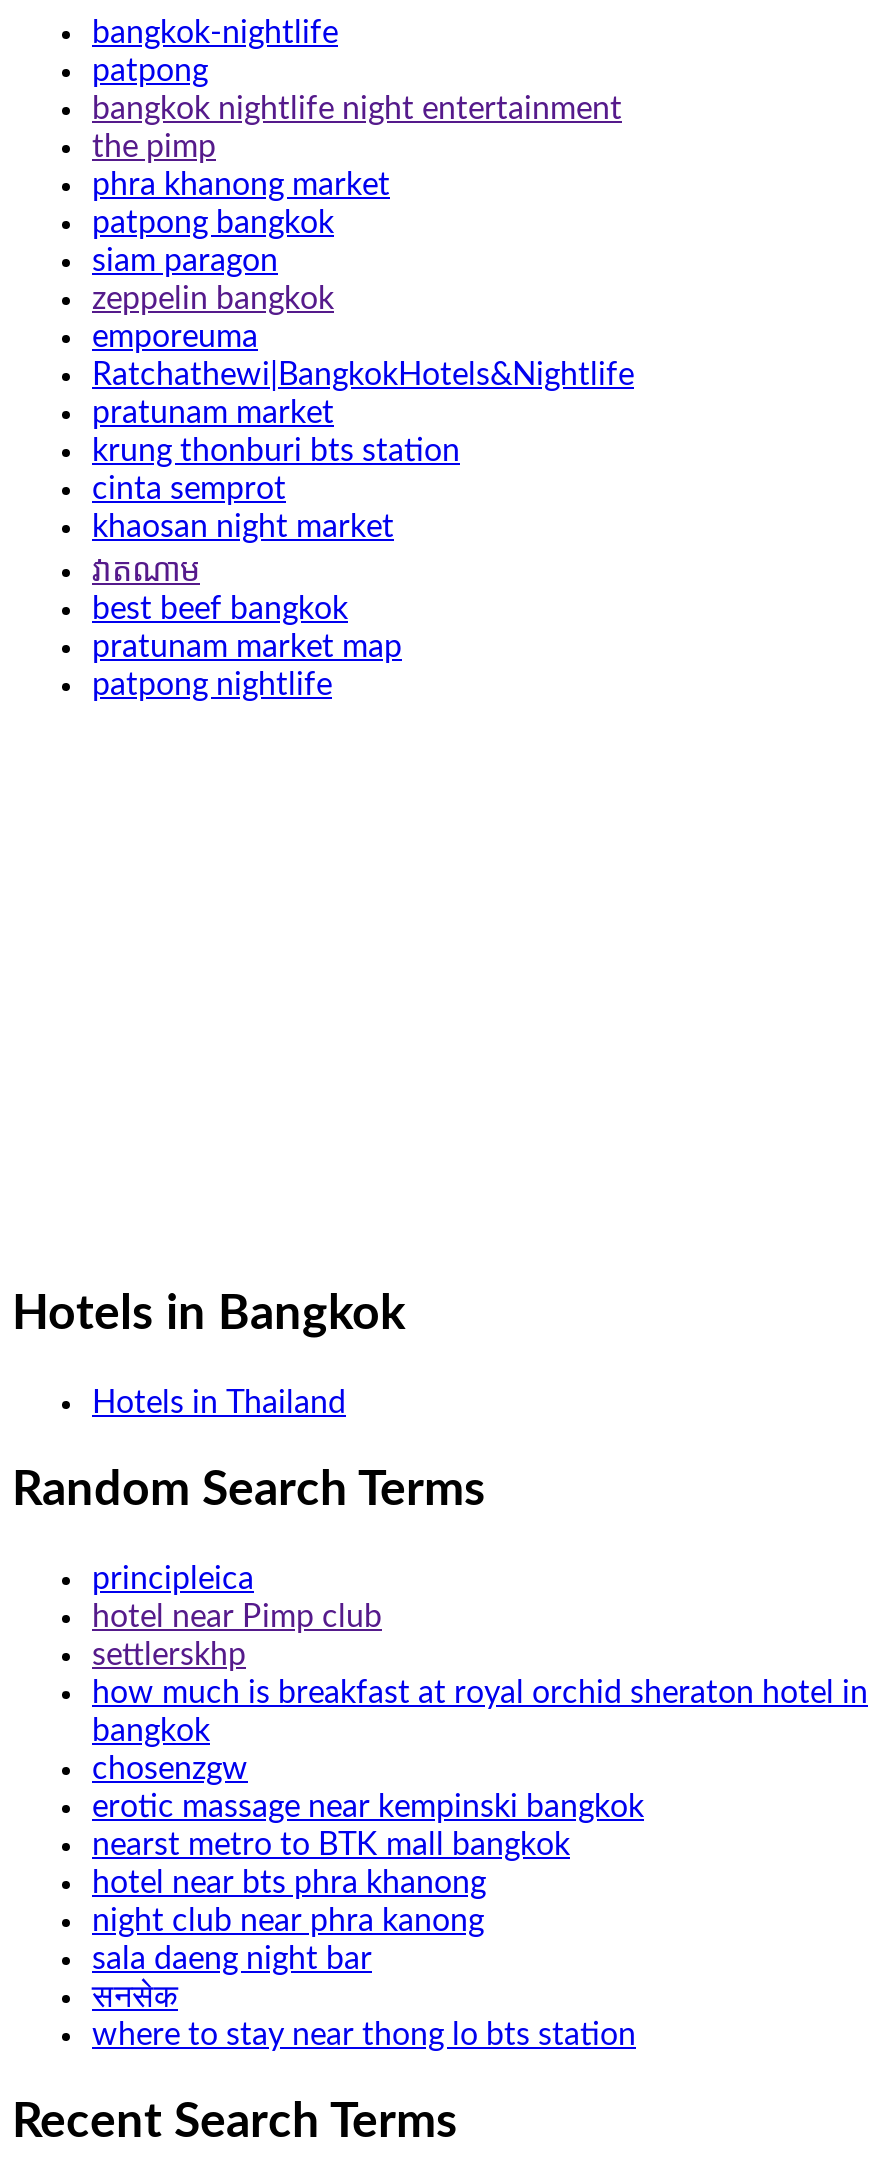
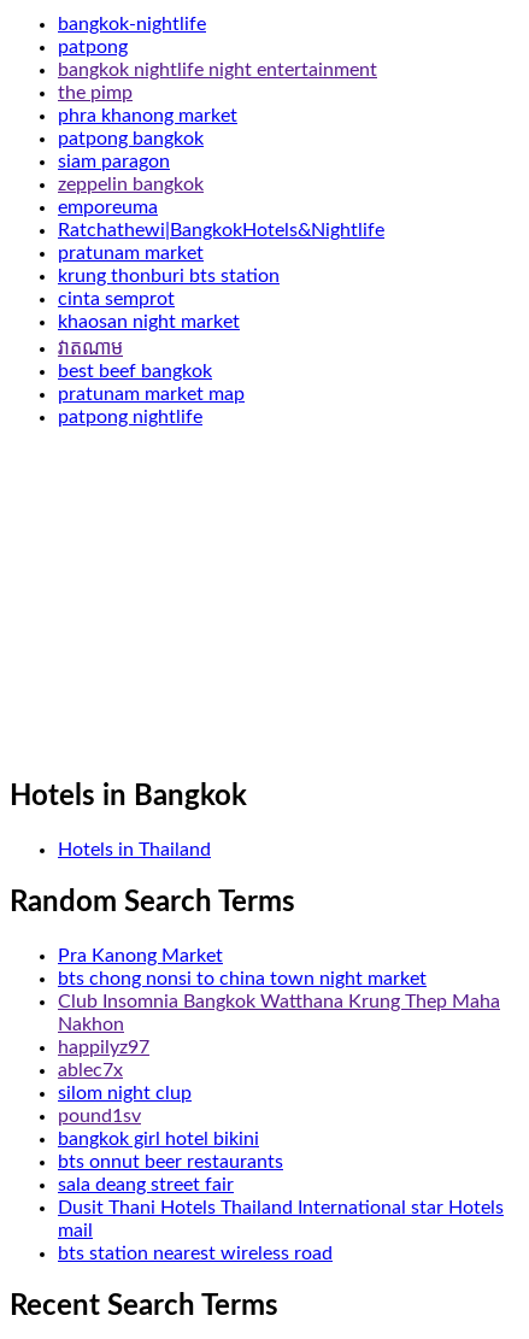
- principleica
- hotel near Pimp club
- settlerskhp
- how much is breakfast at royal orchid sheraton hotel in
- bangkok
- chosenzgw
- erotic massage near kempinski bangkok
- nearst metro to BTK mall bangkok
- hotel near bts phra khanong
- night club near phra kanong
- sala daeng night bar
- सनसेक
- where to stay near thong lo bts station
+ Pra Kanong Market
+ bts chong nonsi to china town night market
+ Club Insomnia Bangkok Watthana Krung Thep Maha
+ Nakhon
+ happilyz97
+ ablec7x
+ silom night clup
+ pound1sv
+ bangkok girl hotel bikini
+ bts onnut beer restaurants
+ sala deang street fair
+ Dusit Thani Hotels Thailand International star Hotels
+ mail
+ bts station nearest wireless road
